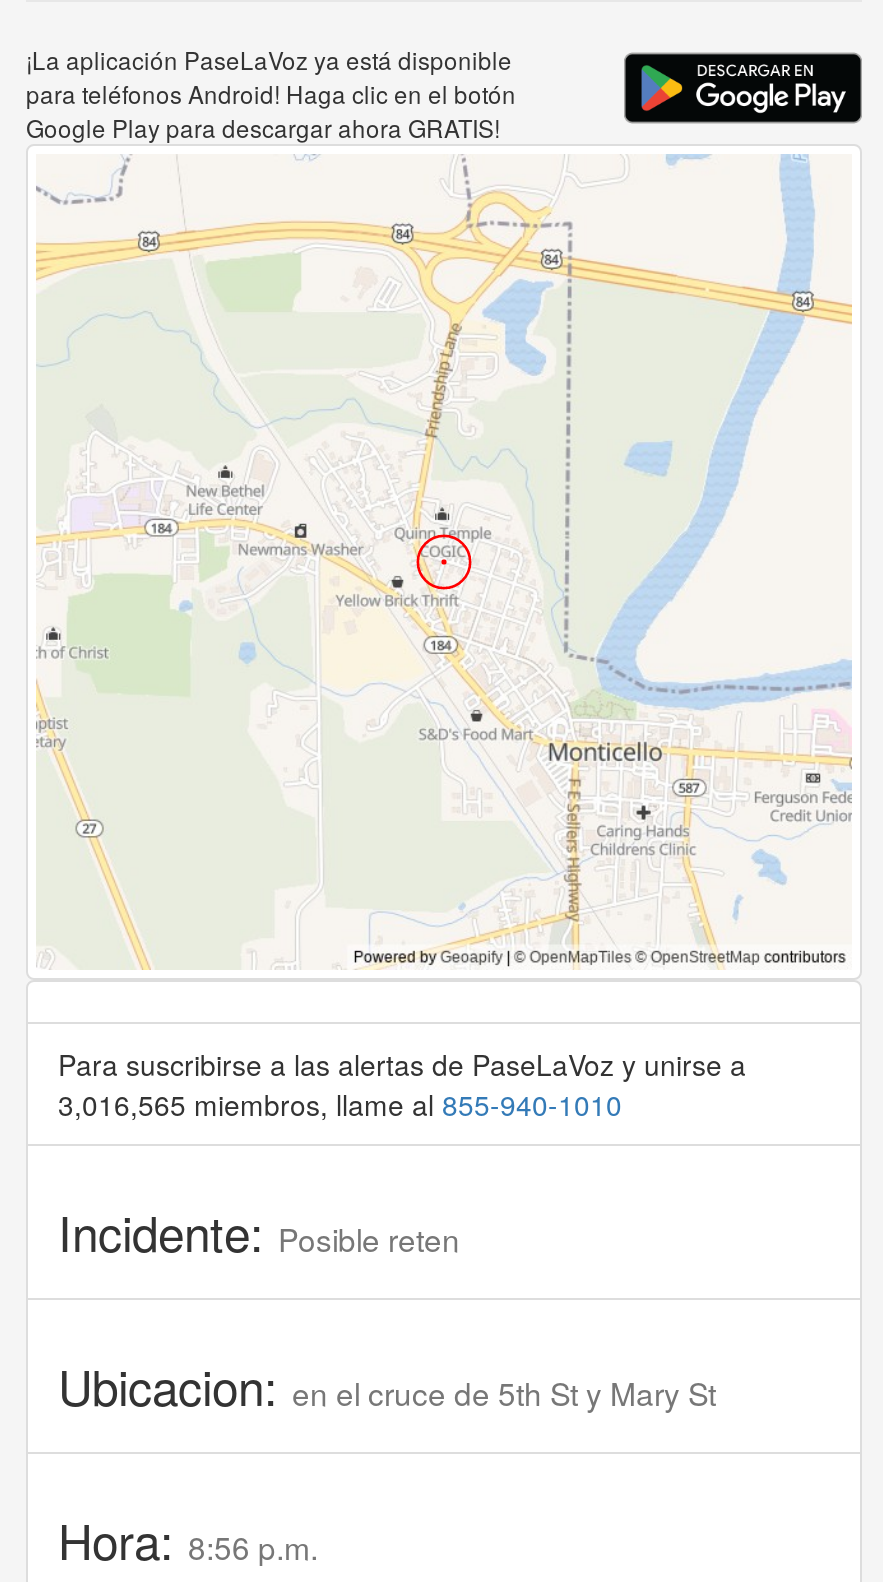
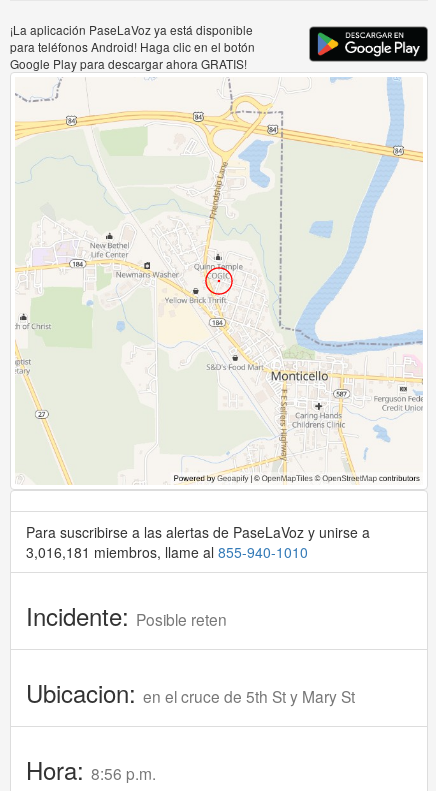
- 3,016,565 miembros, llame al 855-940-1010
+ 3,016,181 miembros, llame al 855-940-1010
